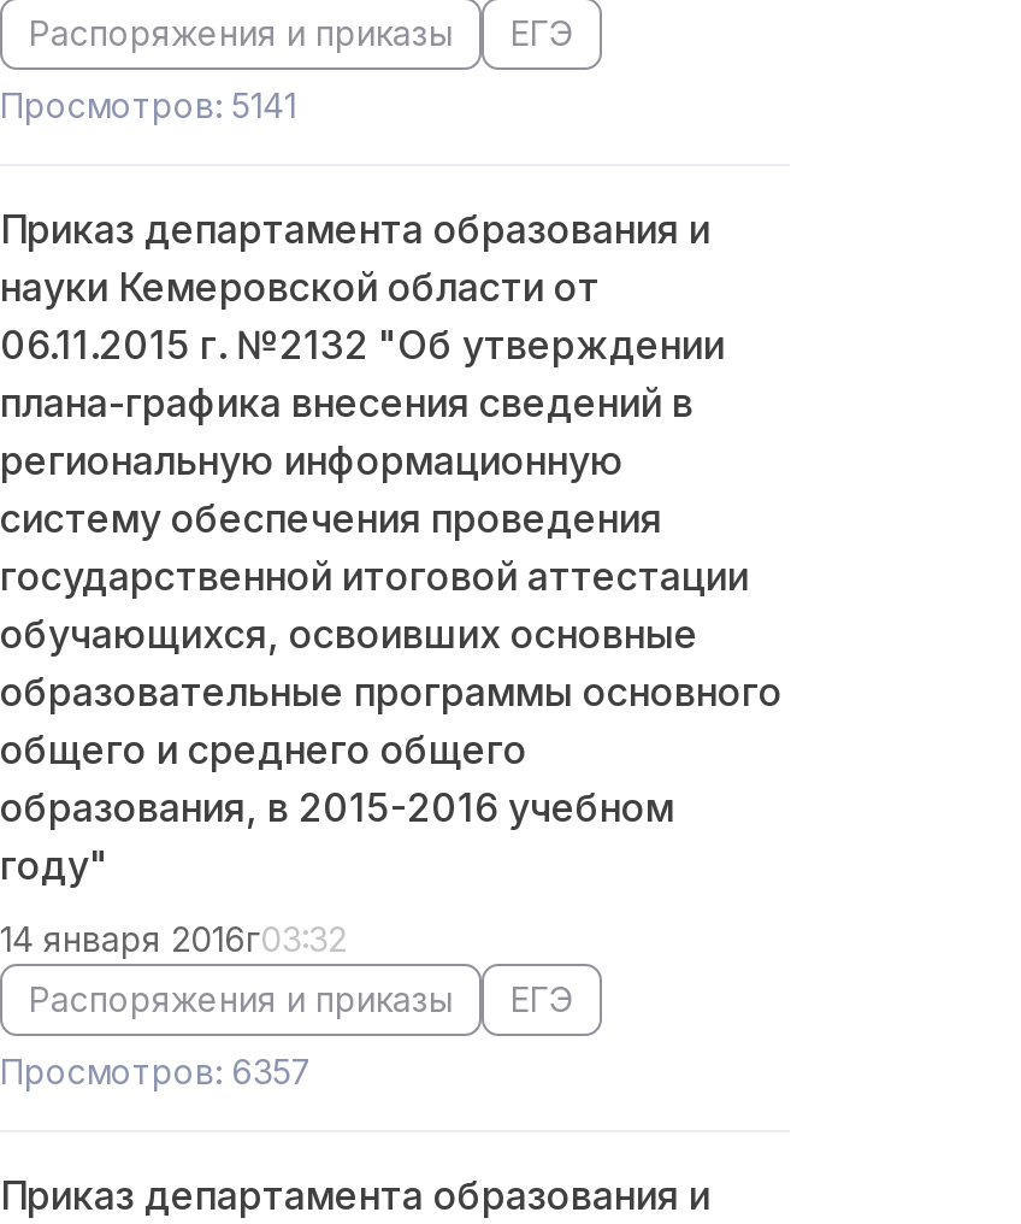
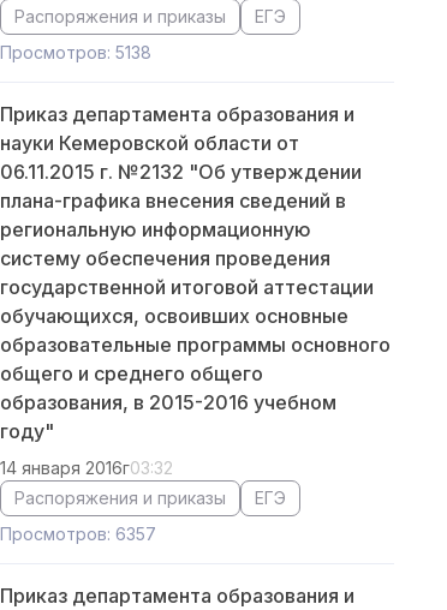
- Просмотров: 5141
+ Просмотров: 5138
